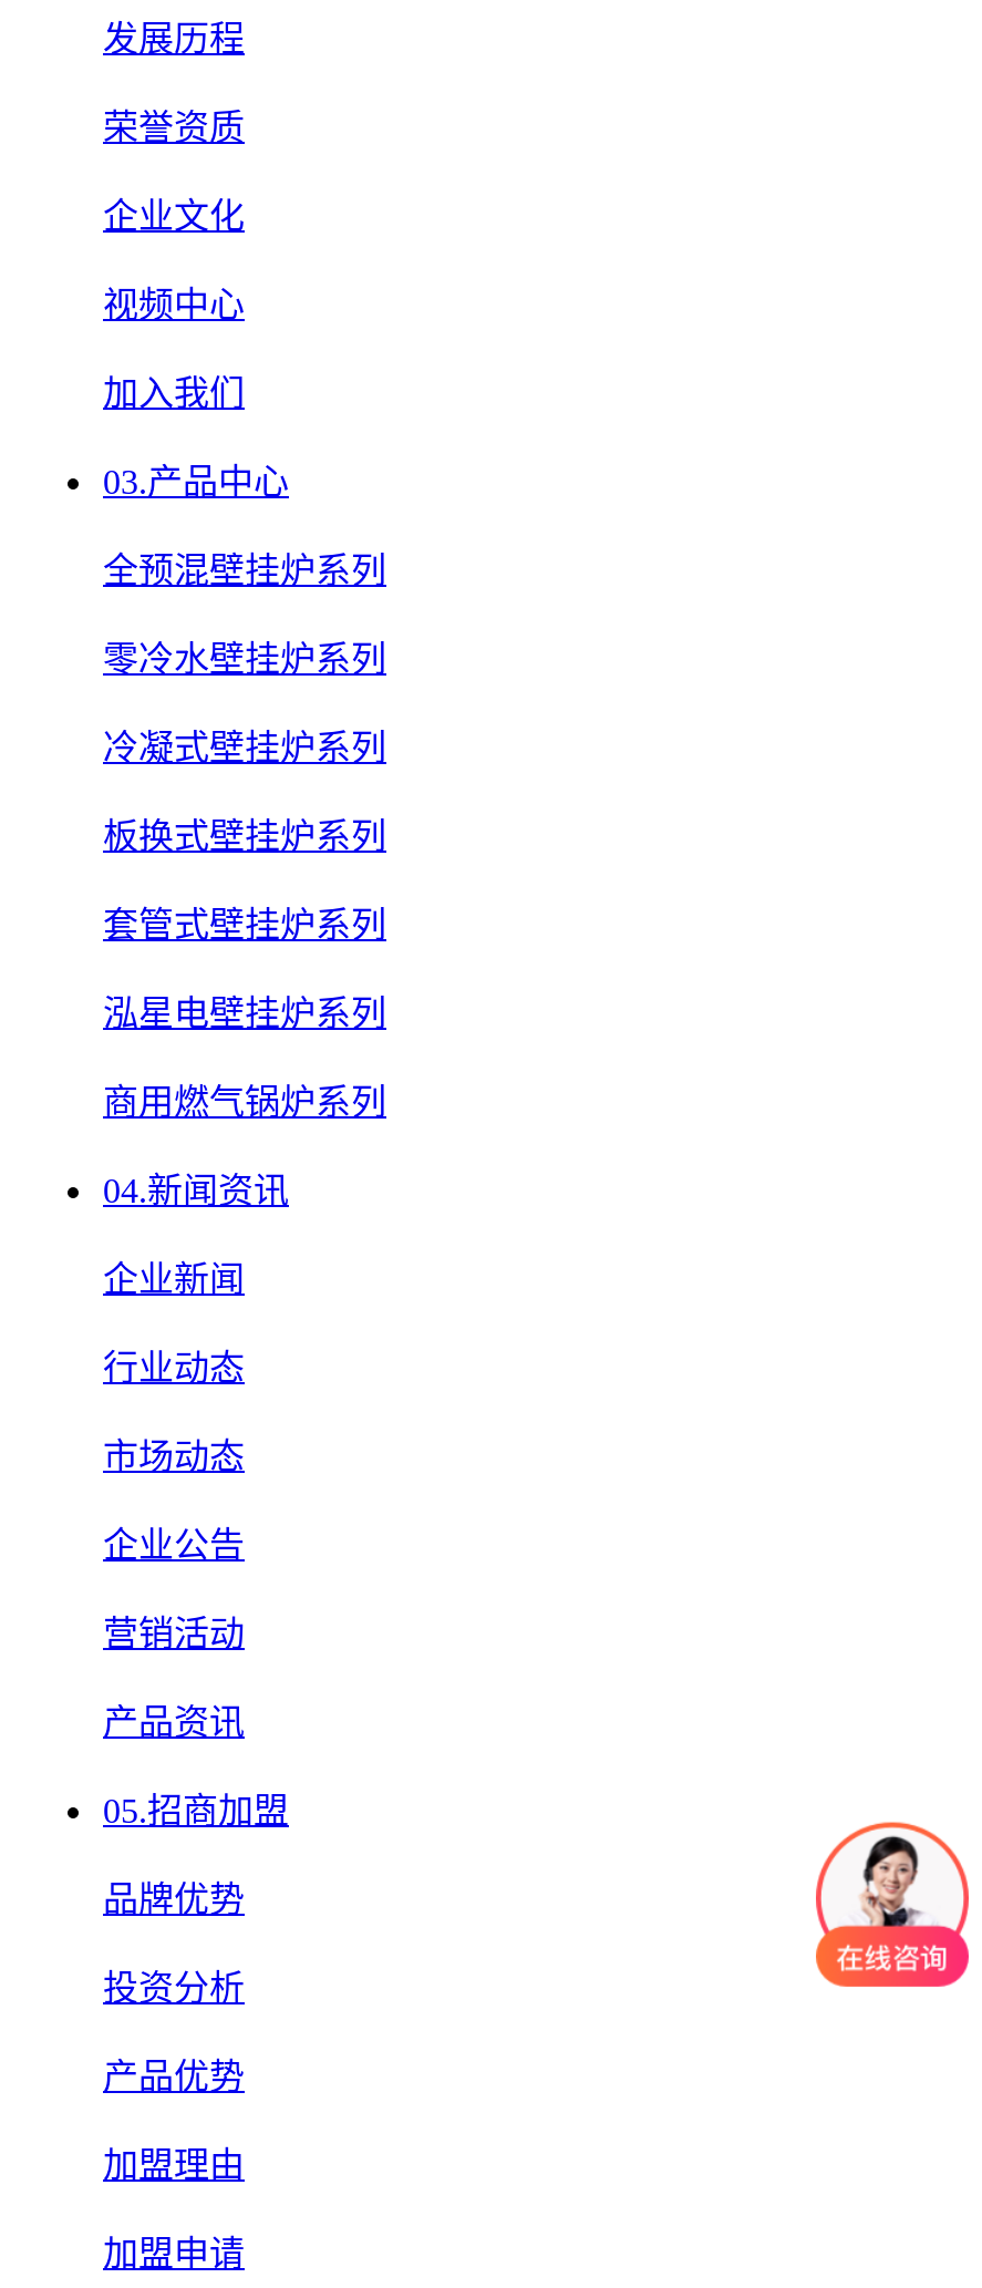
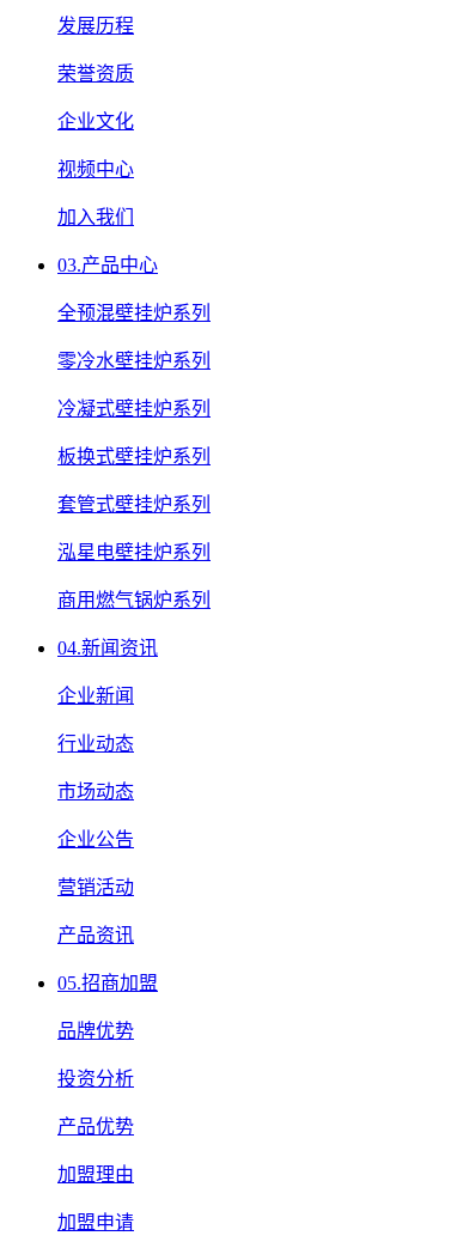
- [image]
